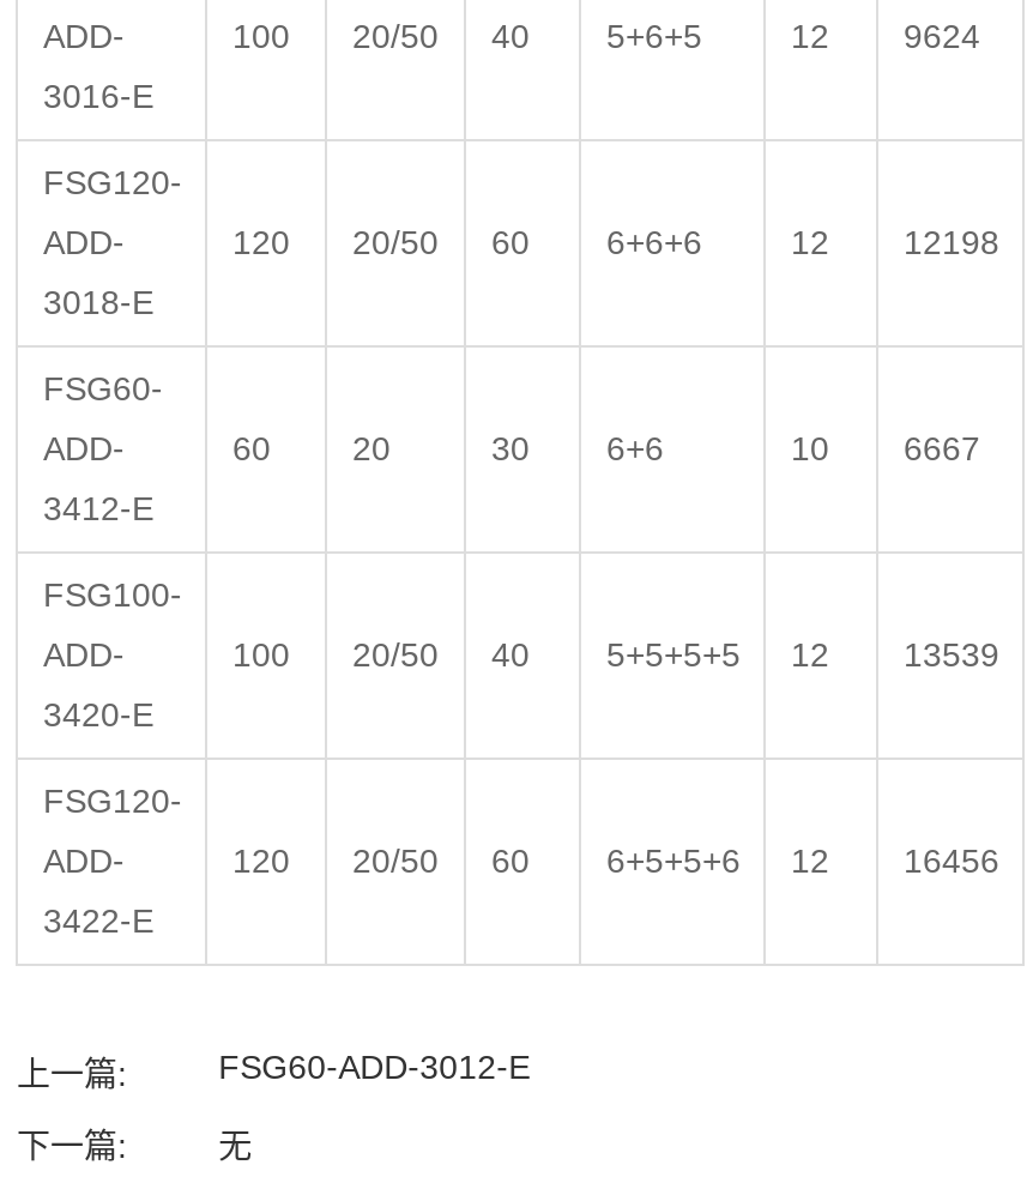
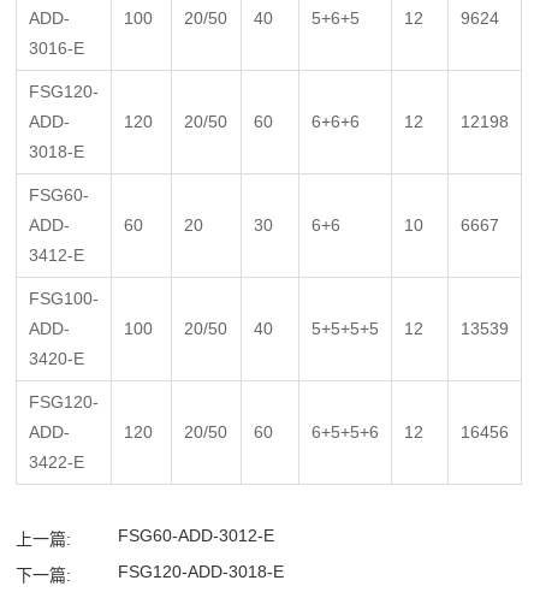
- 无
+ FSG120-ADD-3018-E
